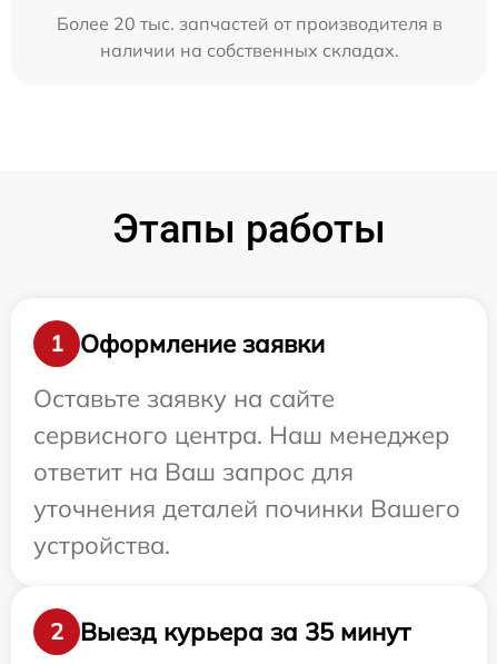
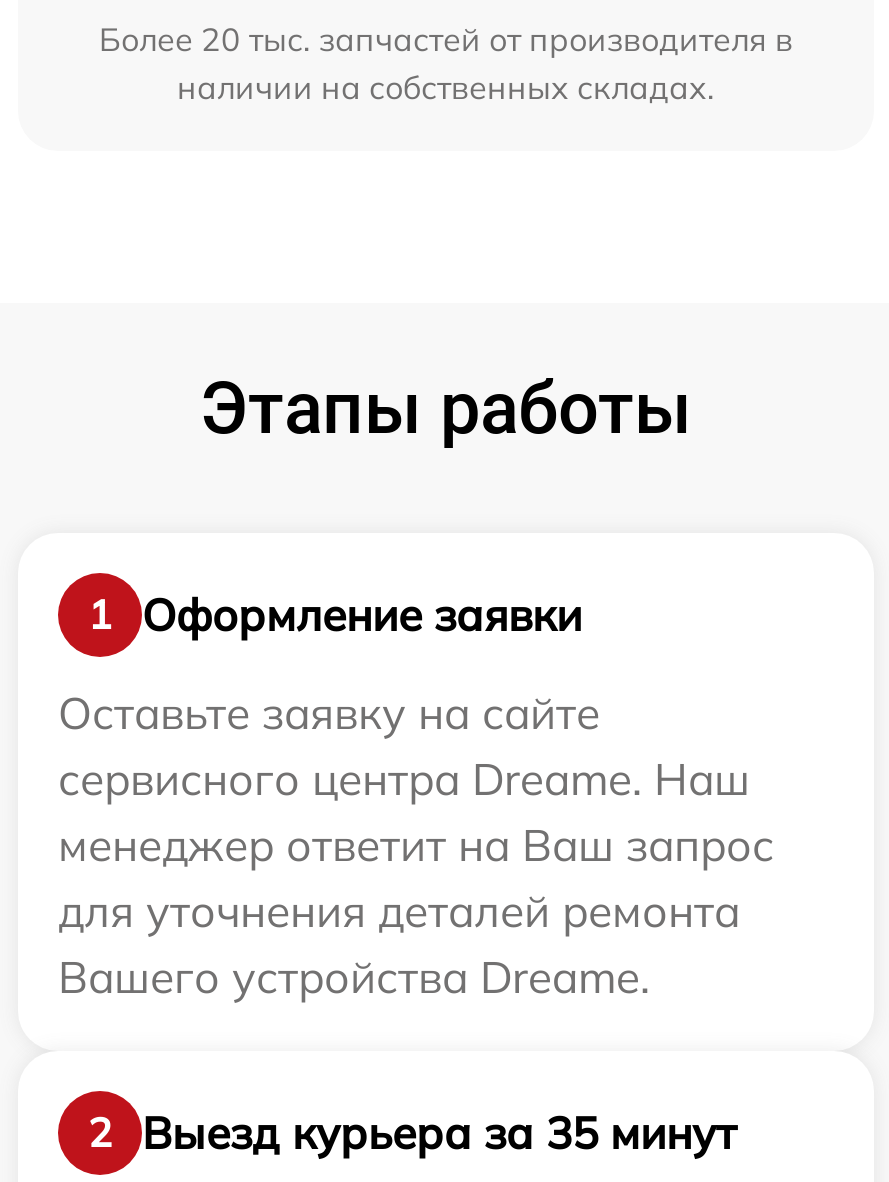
- сервисного центра. Наш менеджер
- ответит на Ваш запрос для
- уточнения деталей починки Вашего
- устройства.
+ сервисного центра Dreame. Наш
+ менеджер ответит на Ваш запрос
+ для уточнения деталей ремонта
+ Вашего устройства Dreame.
